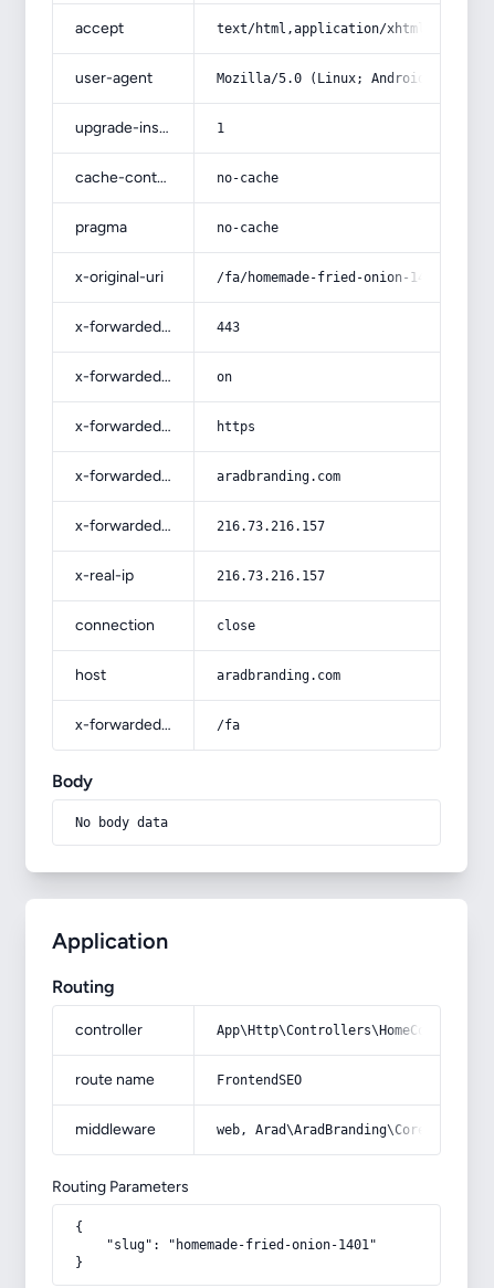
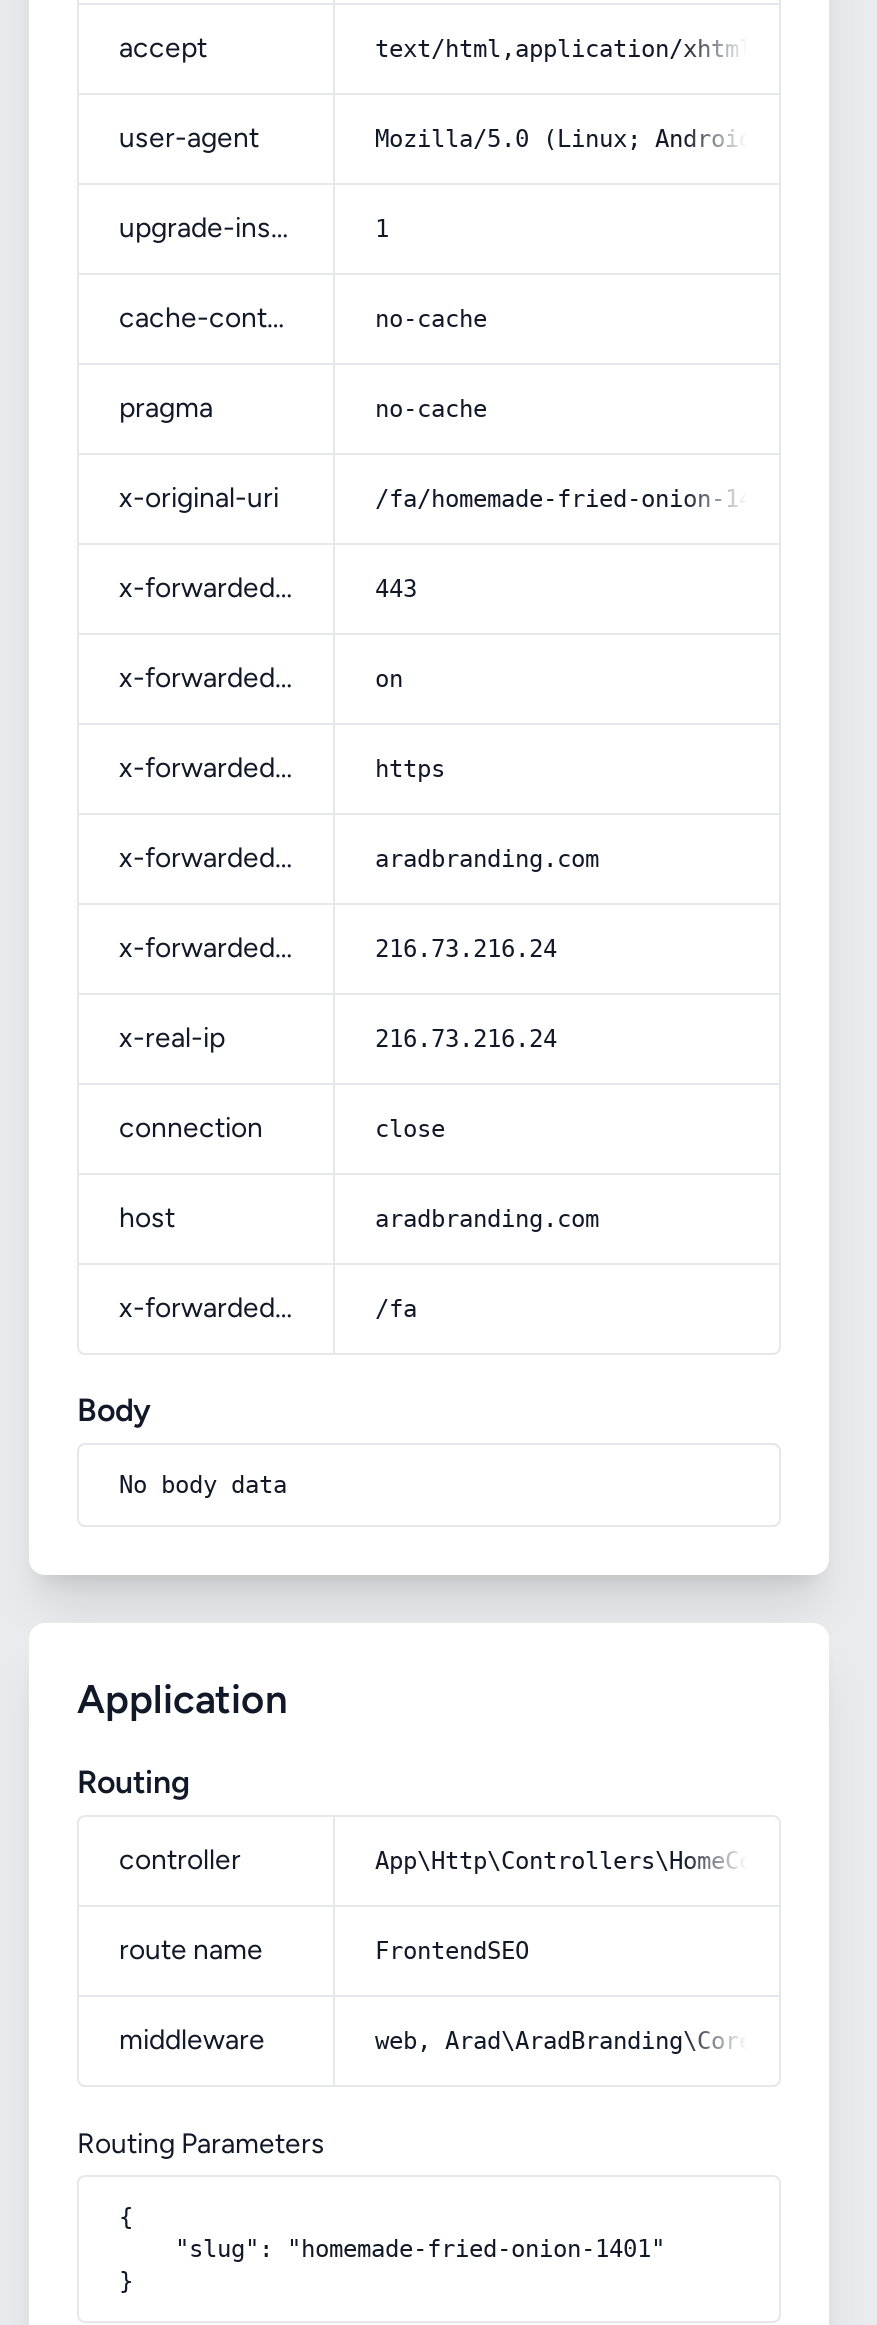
- 216.73.216.157
+ 216.73.216.24

- 216.73.216.157
+ 216.73.216.24
